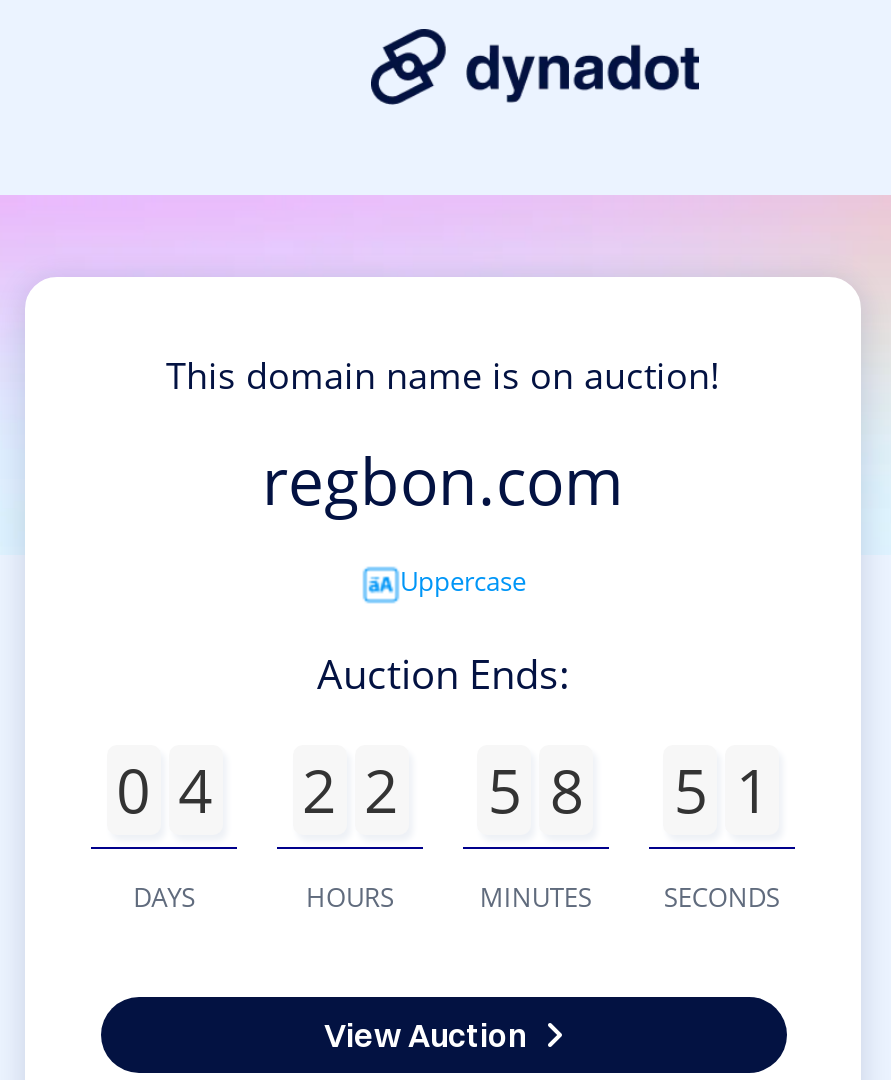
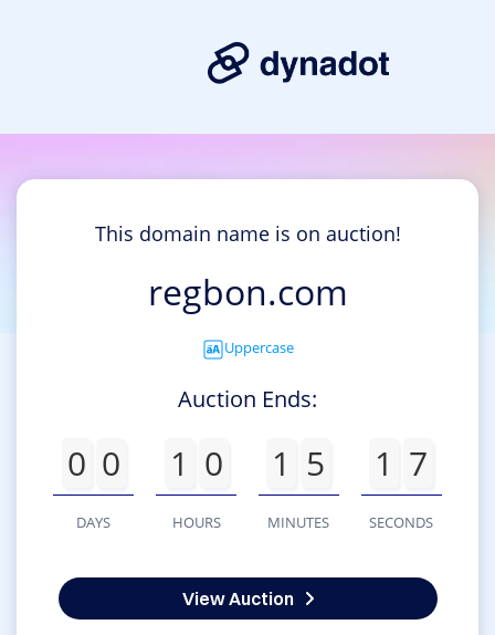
- 0 4
+ 0 0

- 2 2
+ 1 0

- 5 8
+ 1 5

- 5 1
+ 1 7
